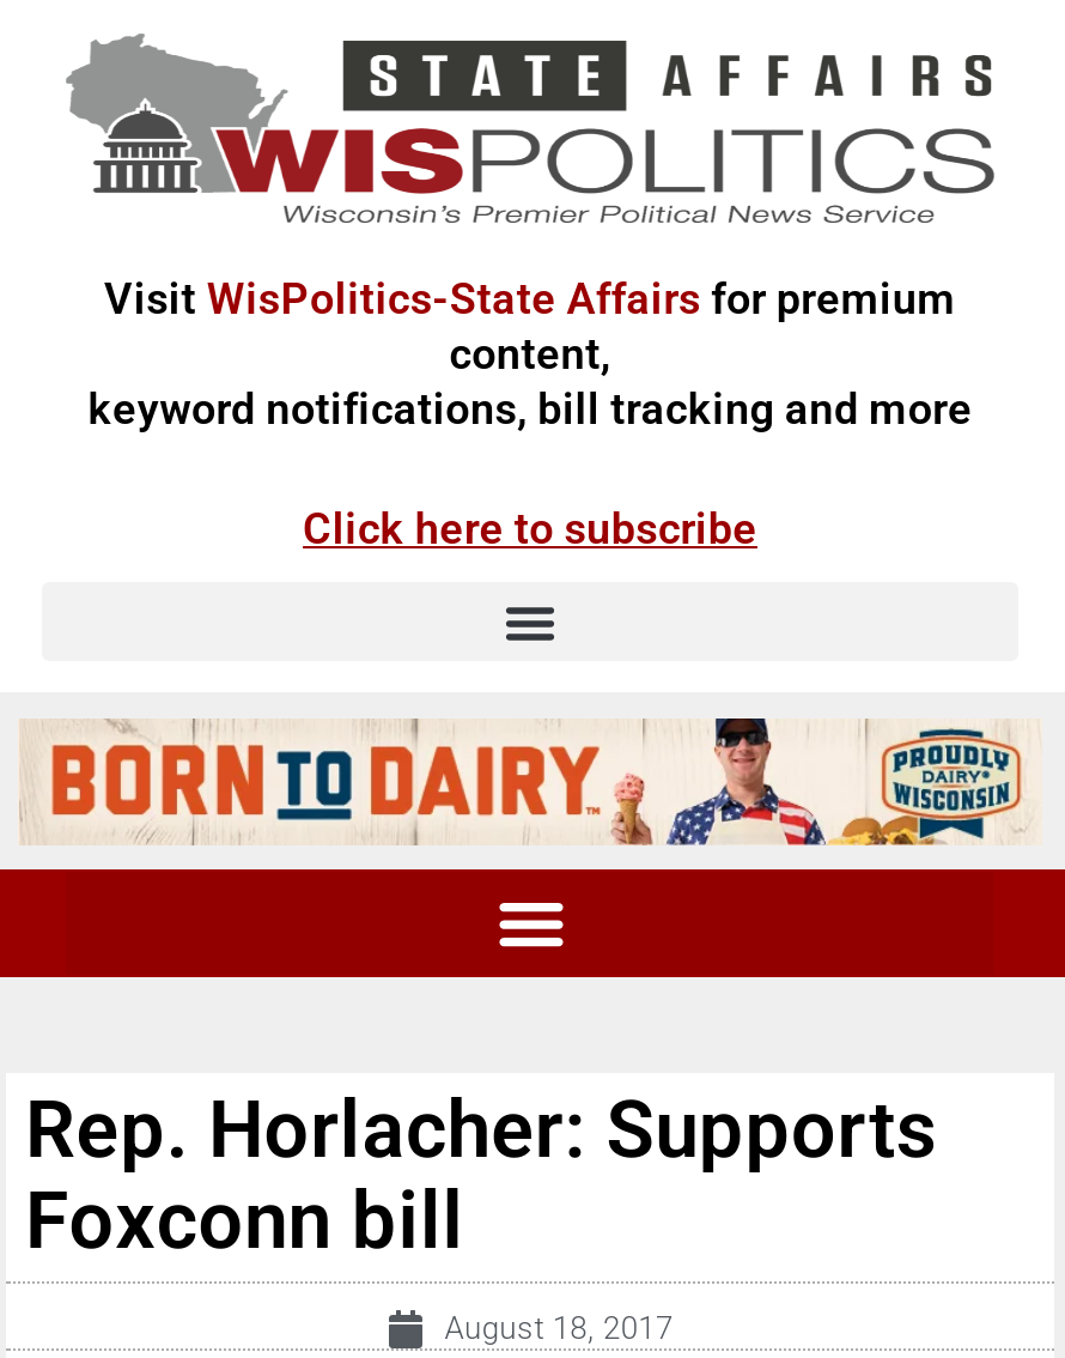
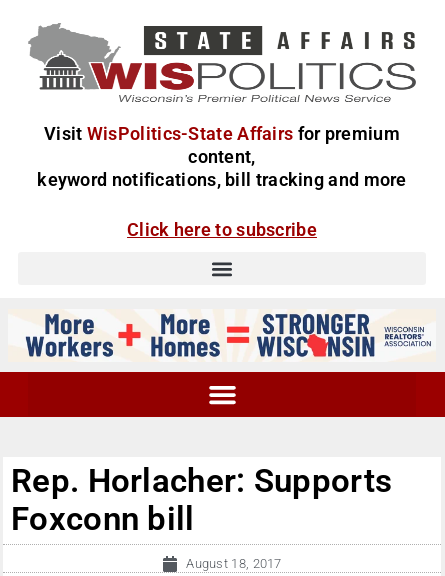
- [image]
+ [image]
